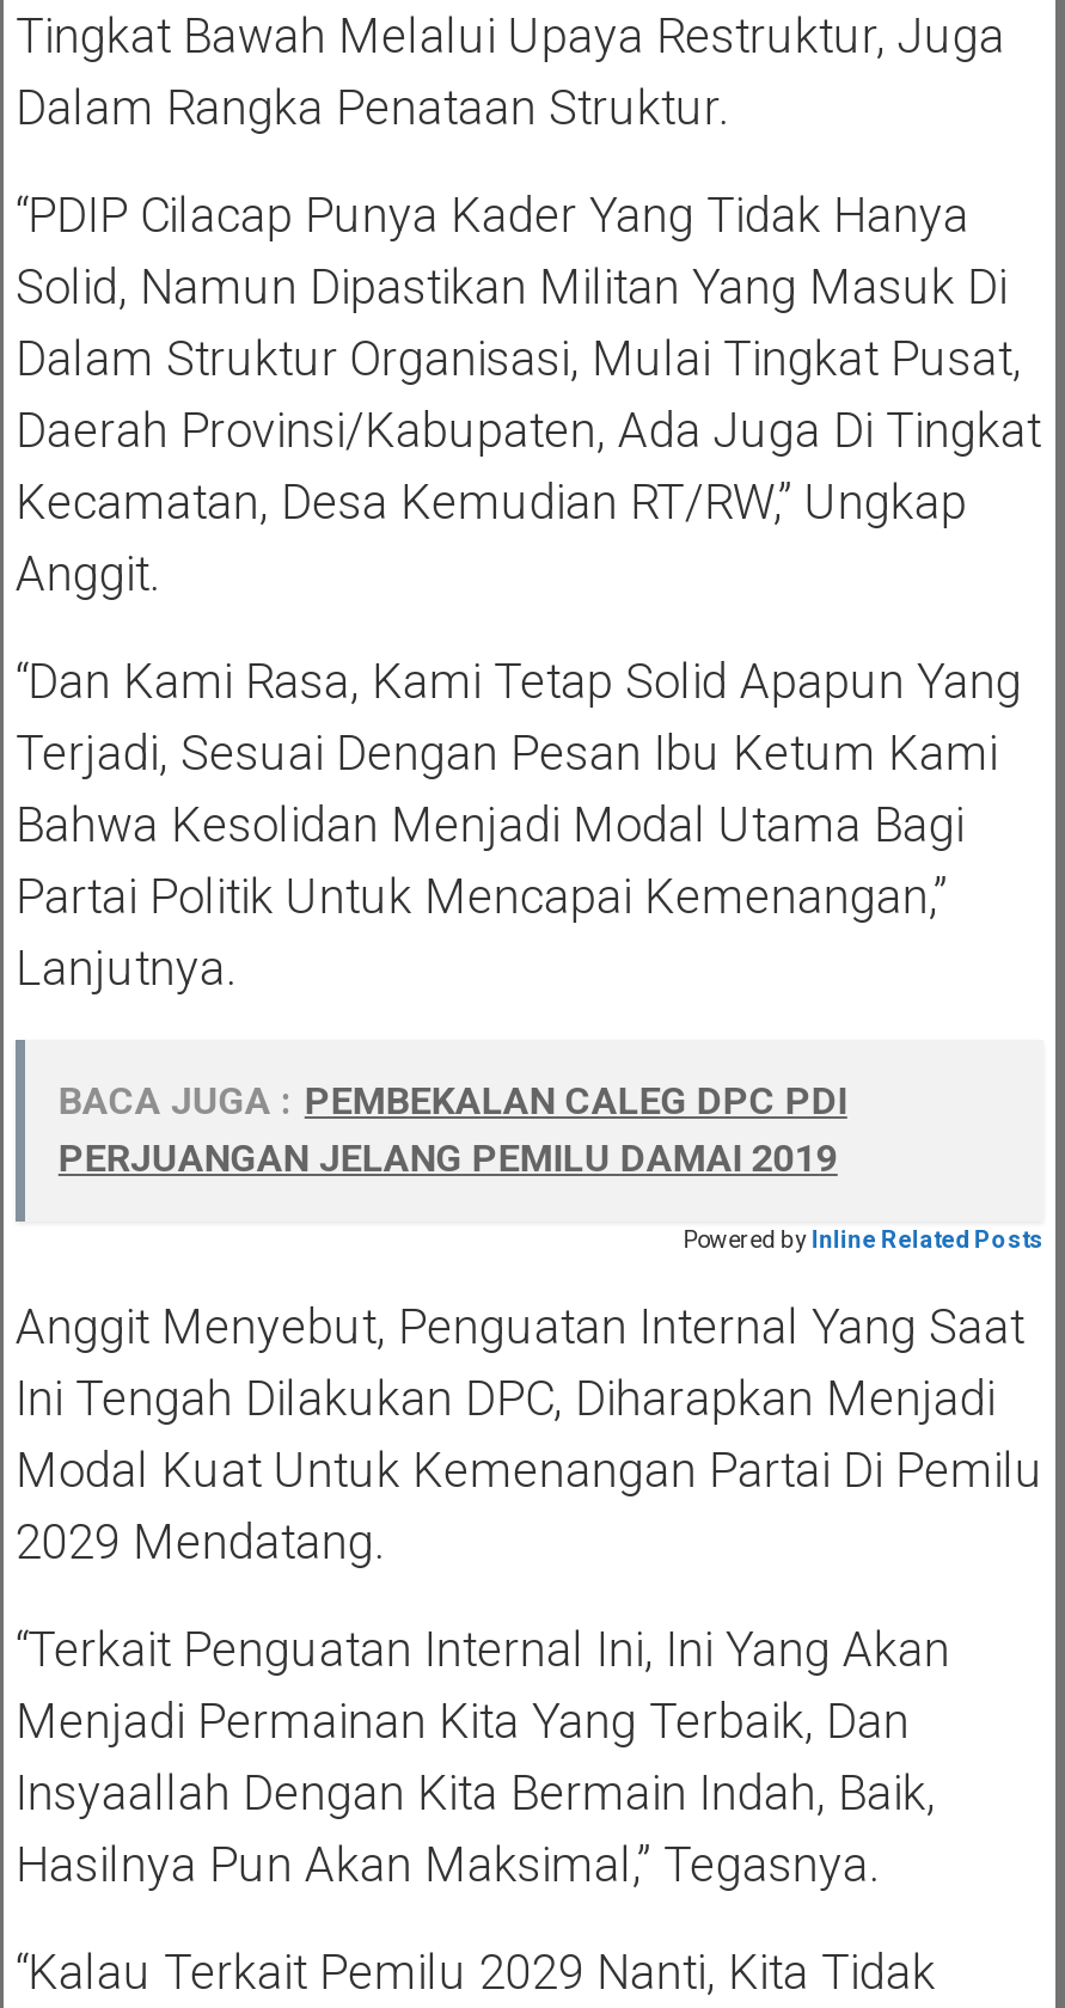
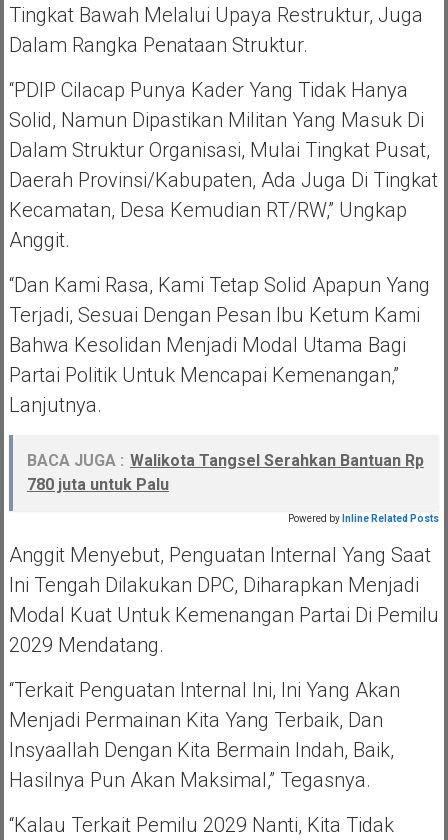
- BACA JUGA : PEMBEKALAN CALEG DPC PDI
- PERJUANGAN JELANG PEMILU DAMAI 2019
+ BACA JUGA : Walikota Tangsel Serahkan Bantuan Rp
+ 780 juta untuk Palu
